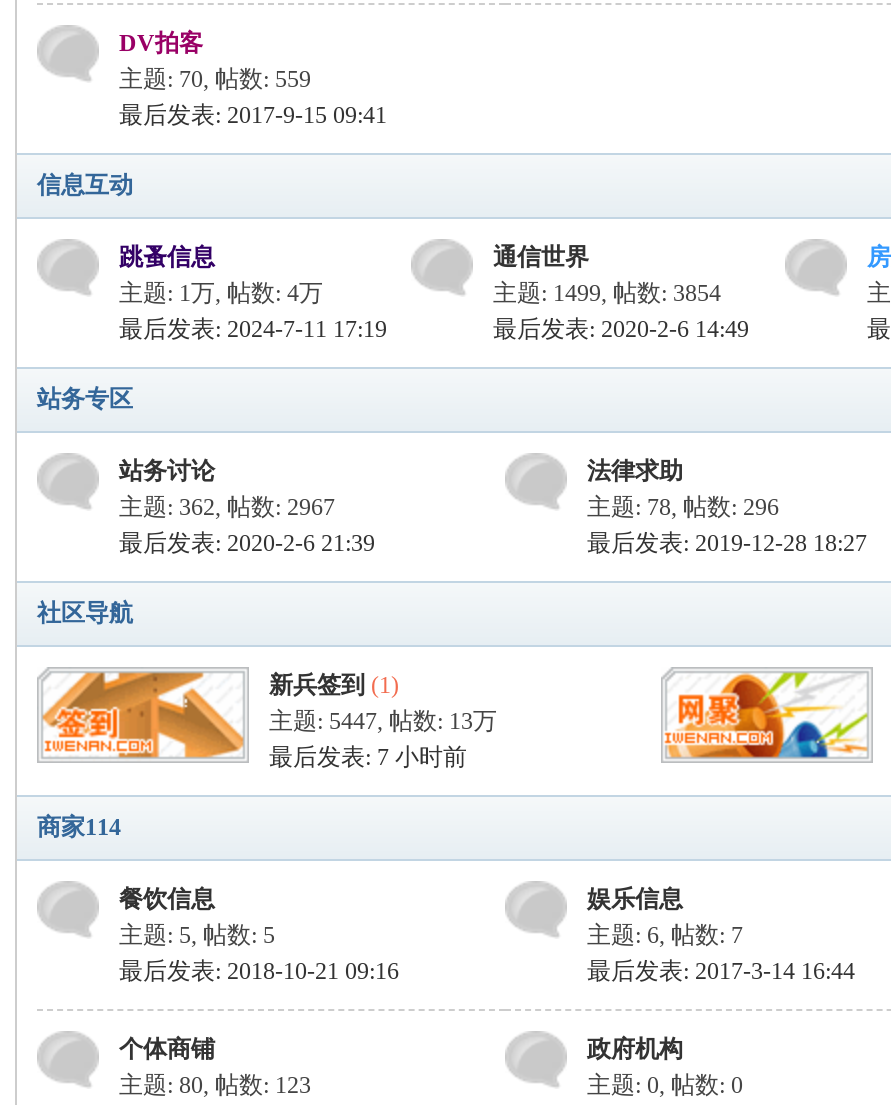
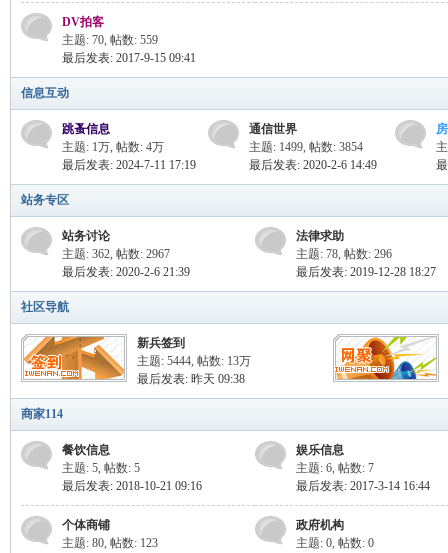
- 新兵签到(1)
- 主题: 5447,帖数: 13万
- 最后发表: 7 小时前
+ 新兵签到
+ 主题: 5444,帖数: 13万
+ 最后发表:昨天 09:38
